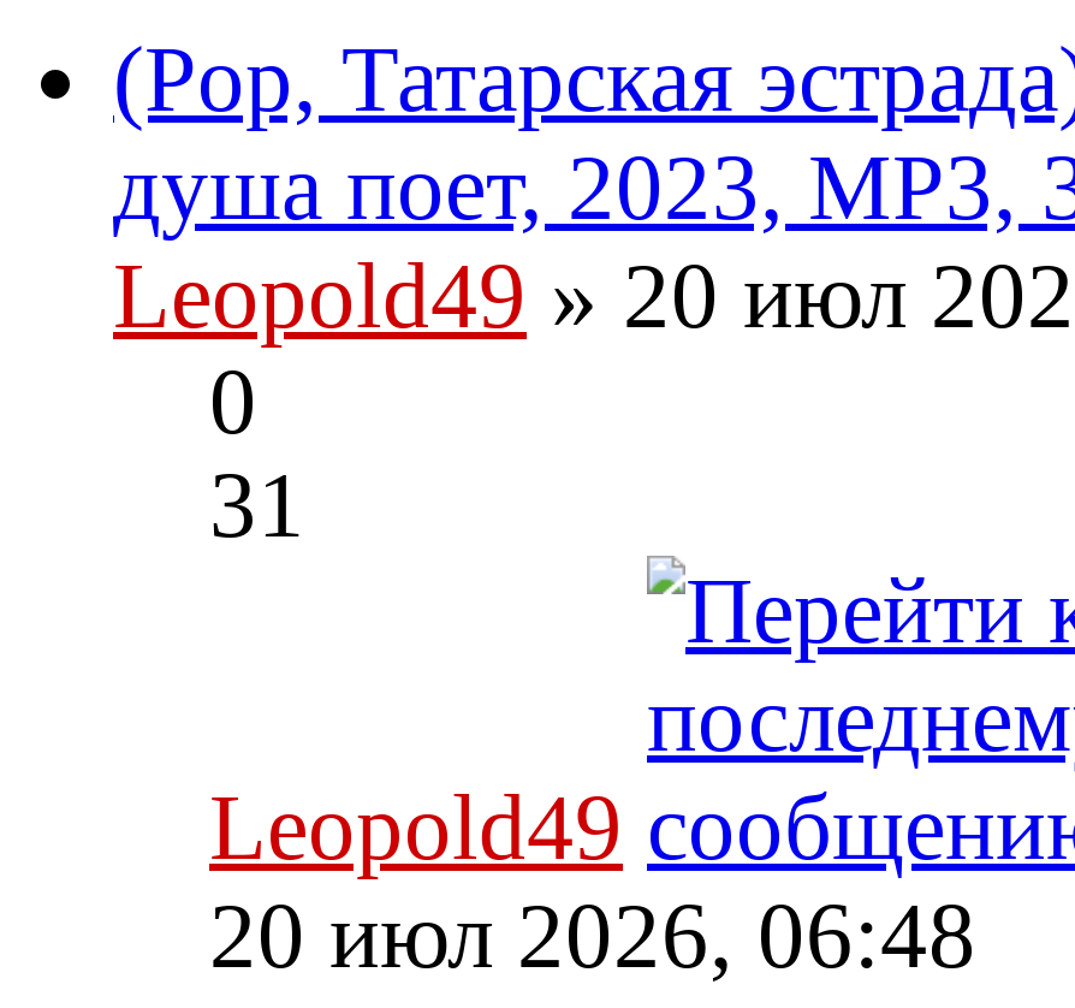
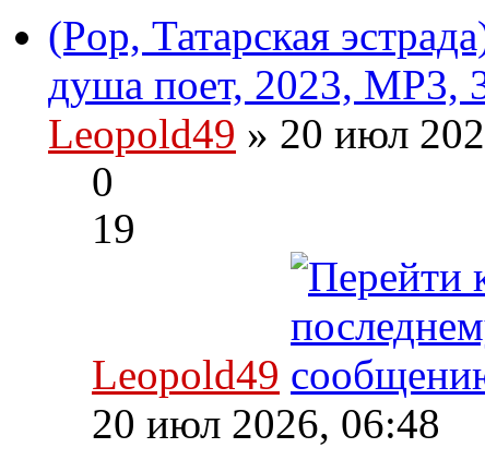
- 31
+ 19
